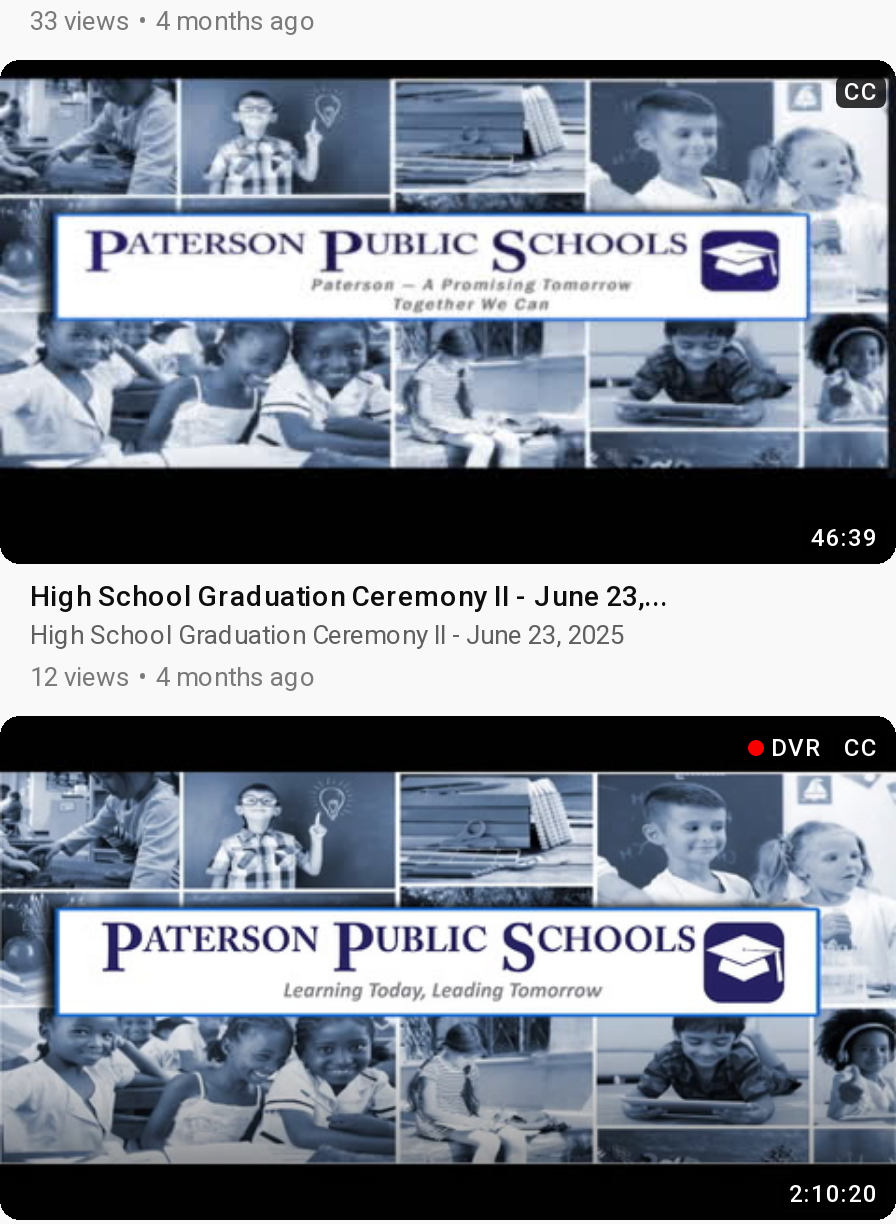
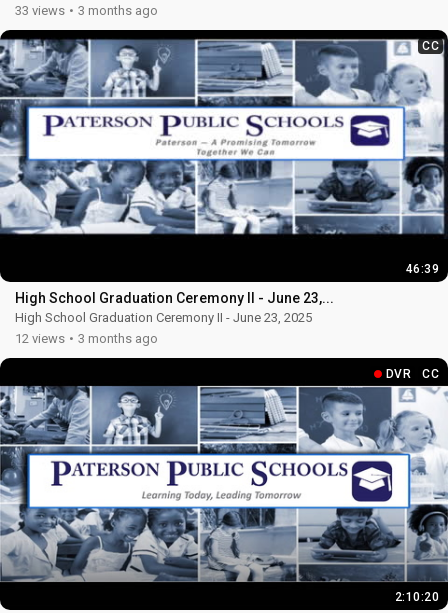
- 33 views 4 months ago
+ 33 views 3 months ago

- 12 views 4 months ago
+ 12 views 3 months ago
